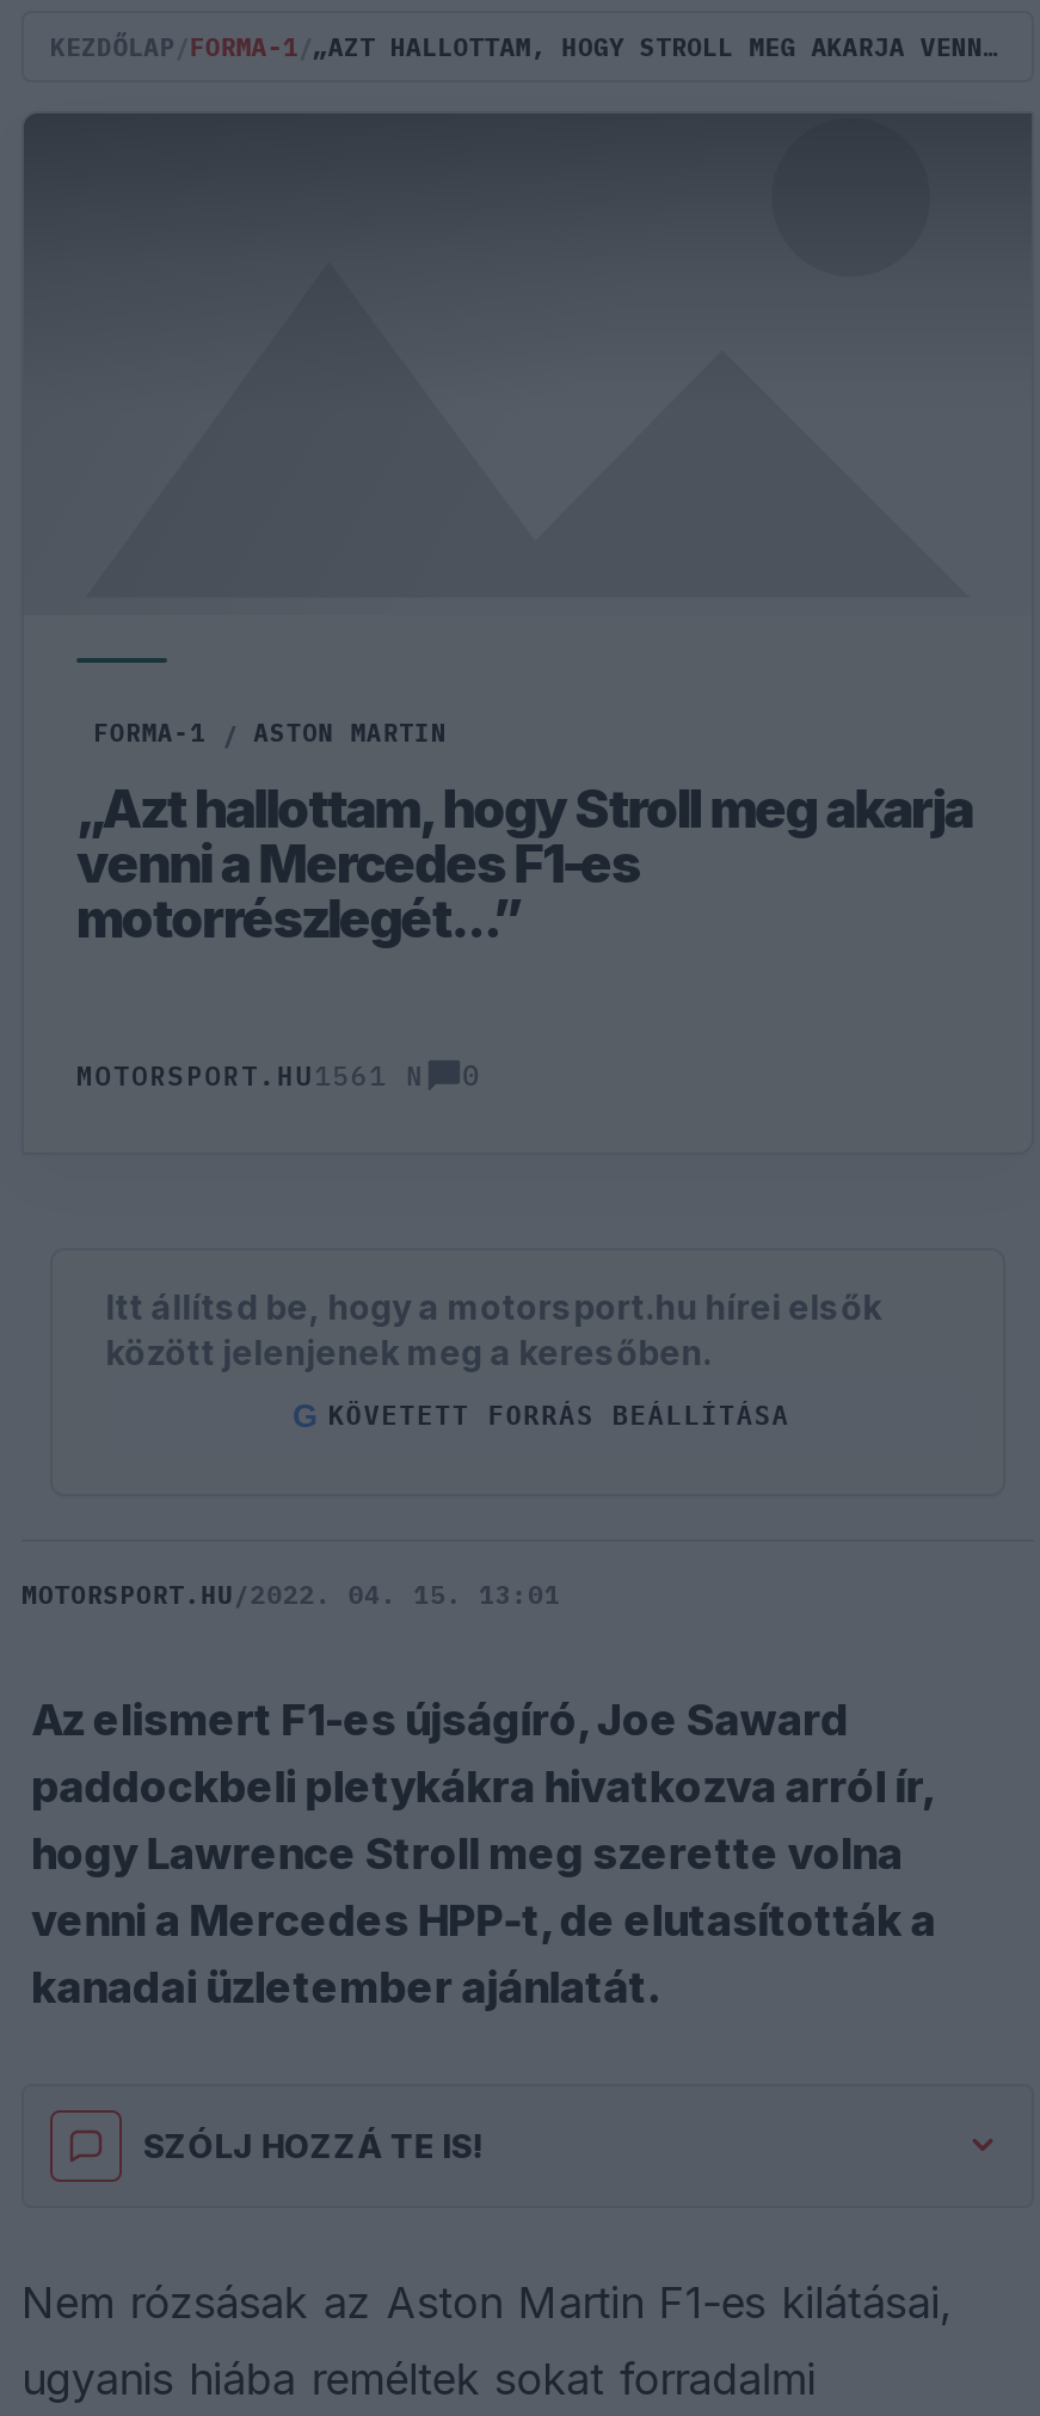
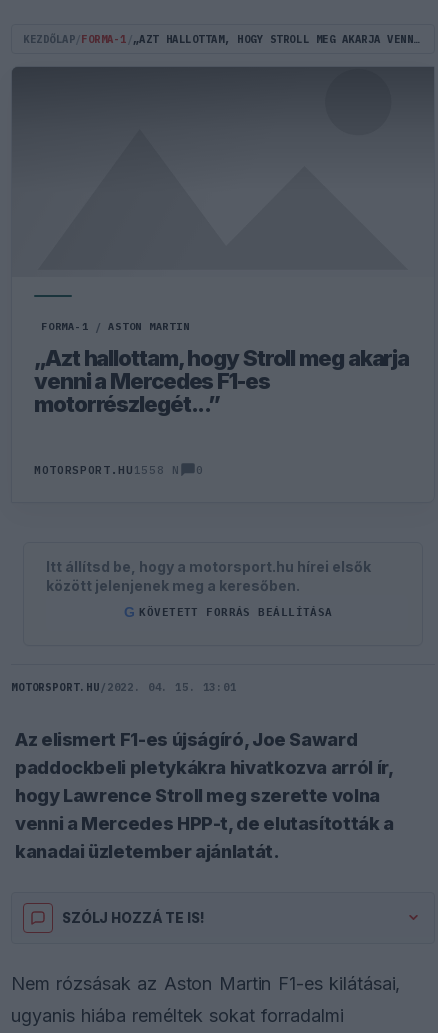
- MOTORSPORT.HU 1561 N
+ MOTORSPORT.HU 1558 N
